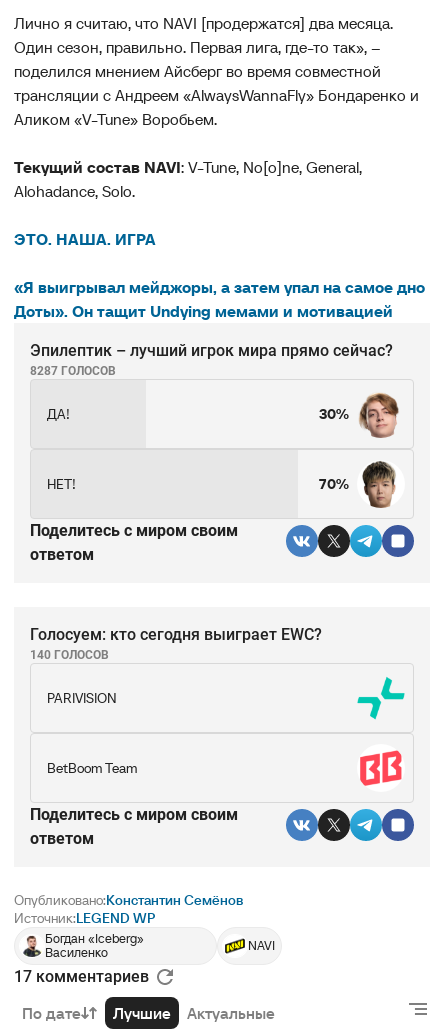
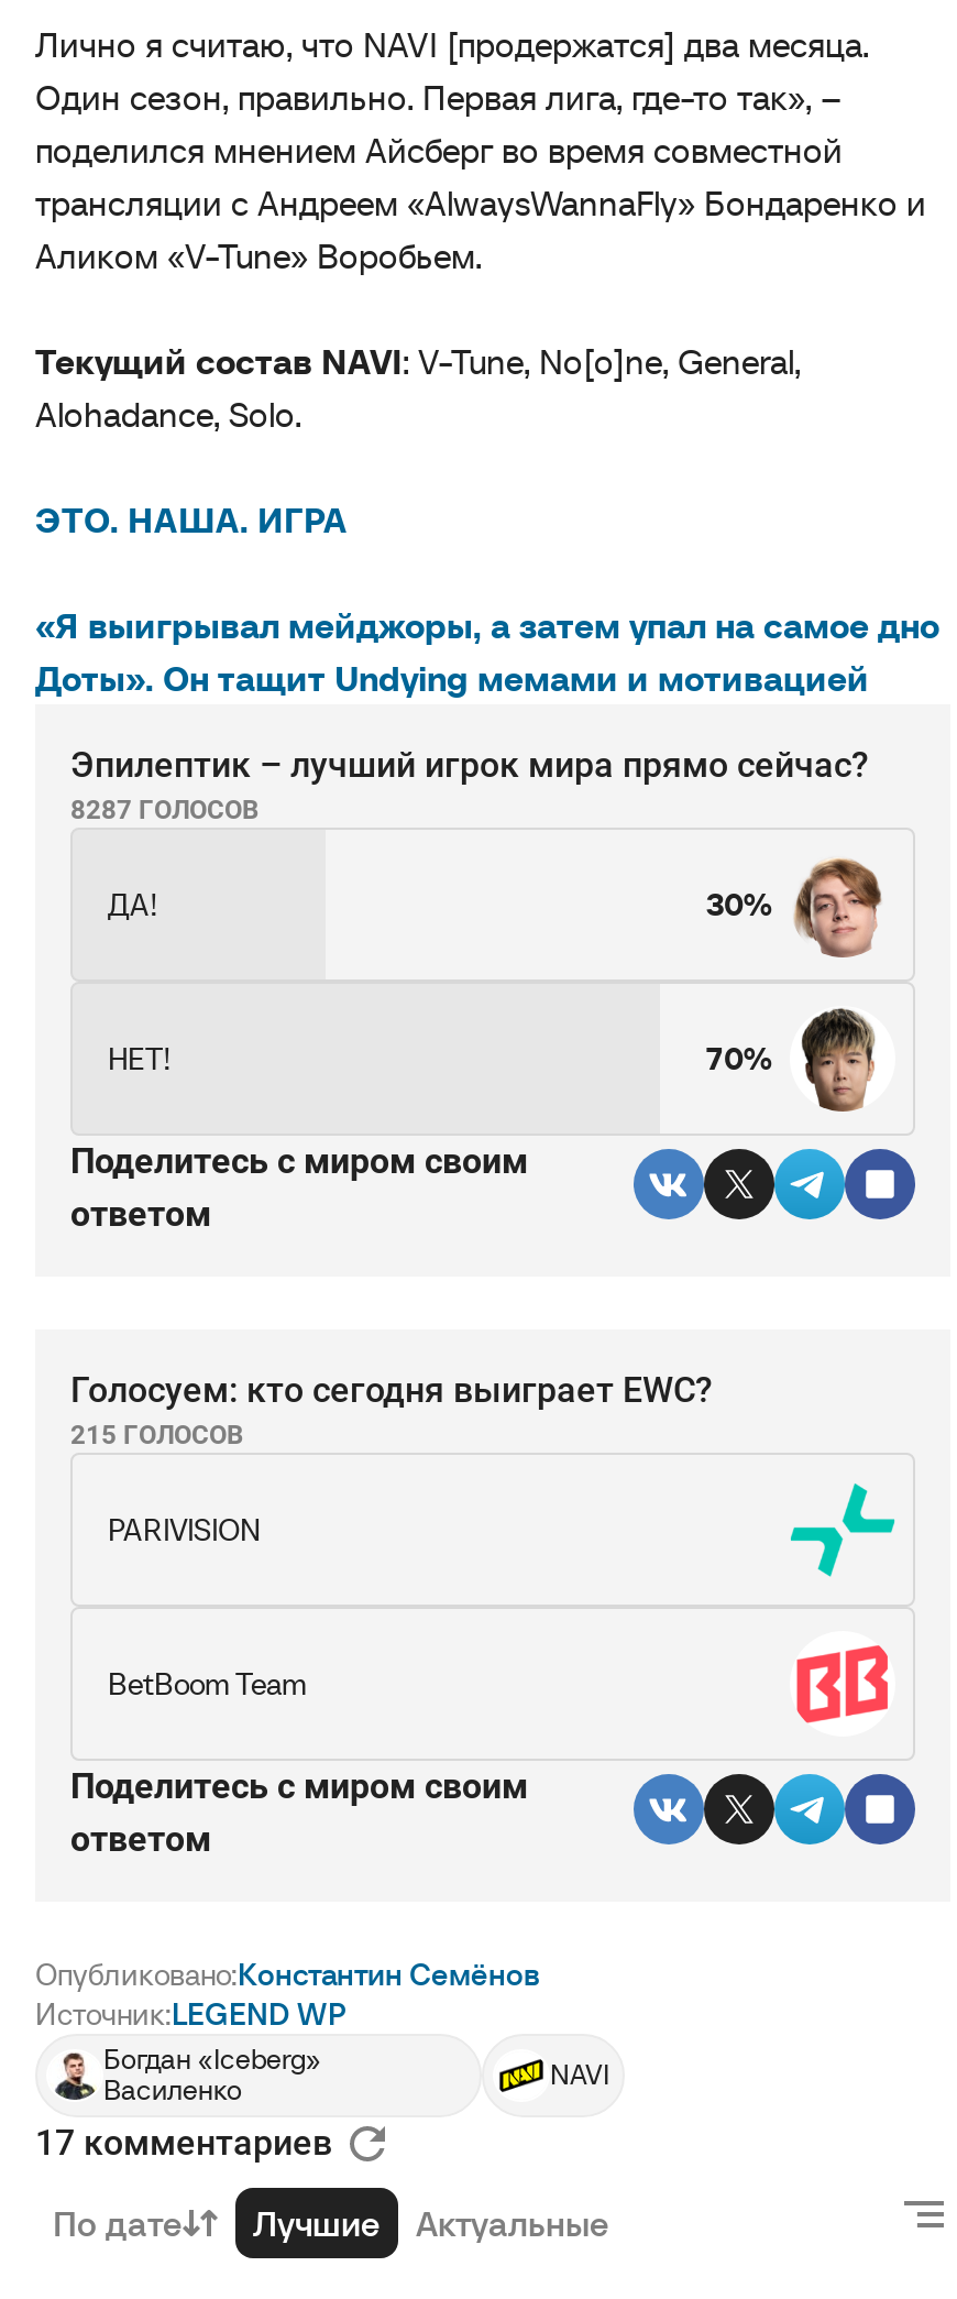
- 140 ГОЛОСОВ
+ 215 ГОЛОСОВ
